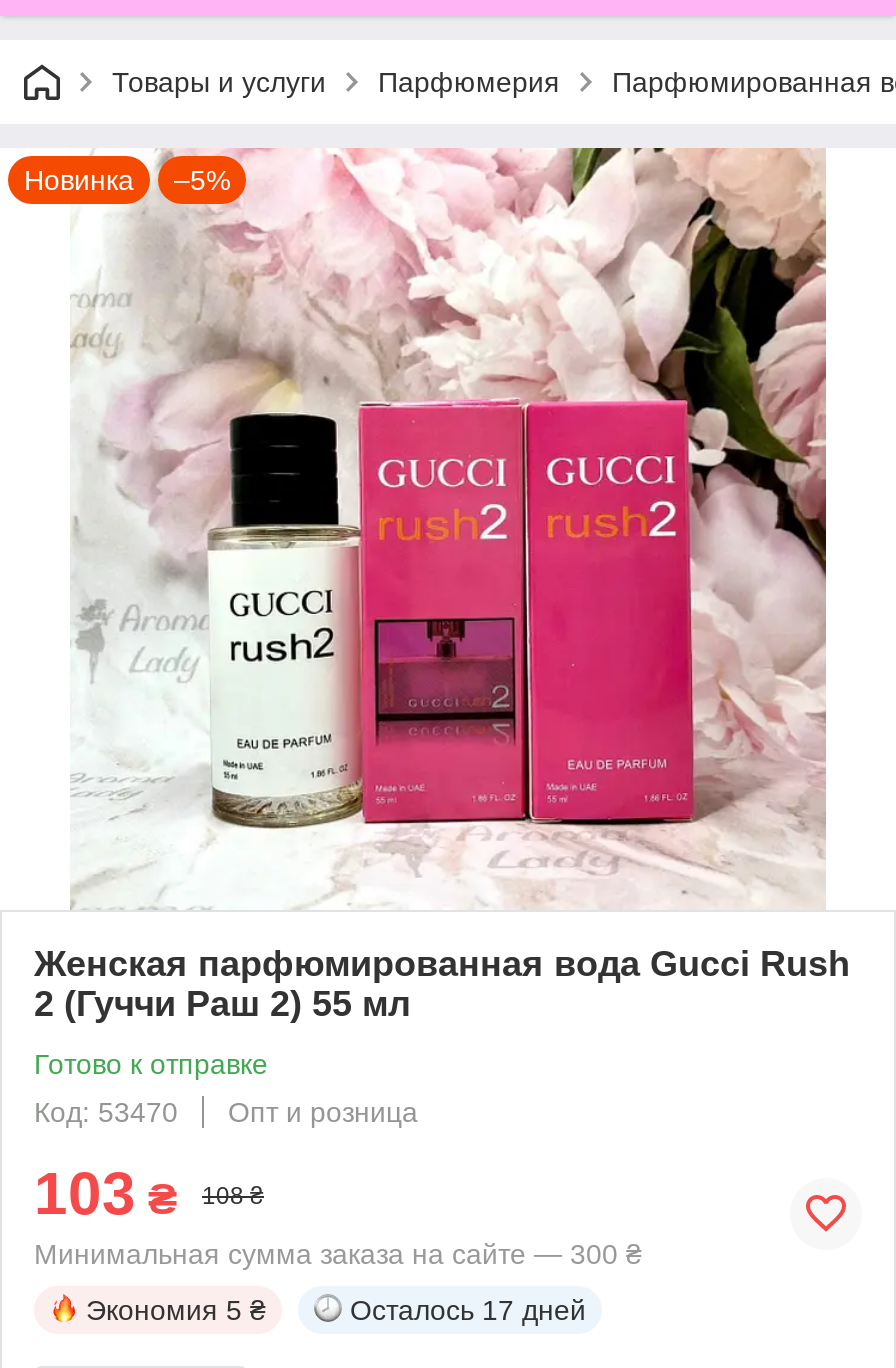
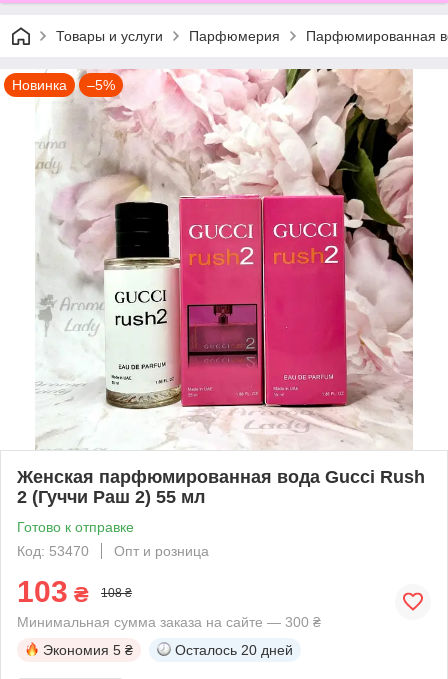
- Осталось 17 дней
+ Осталось 20 дней
